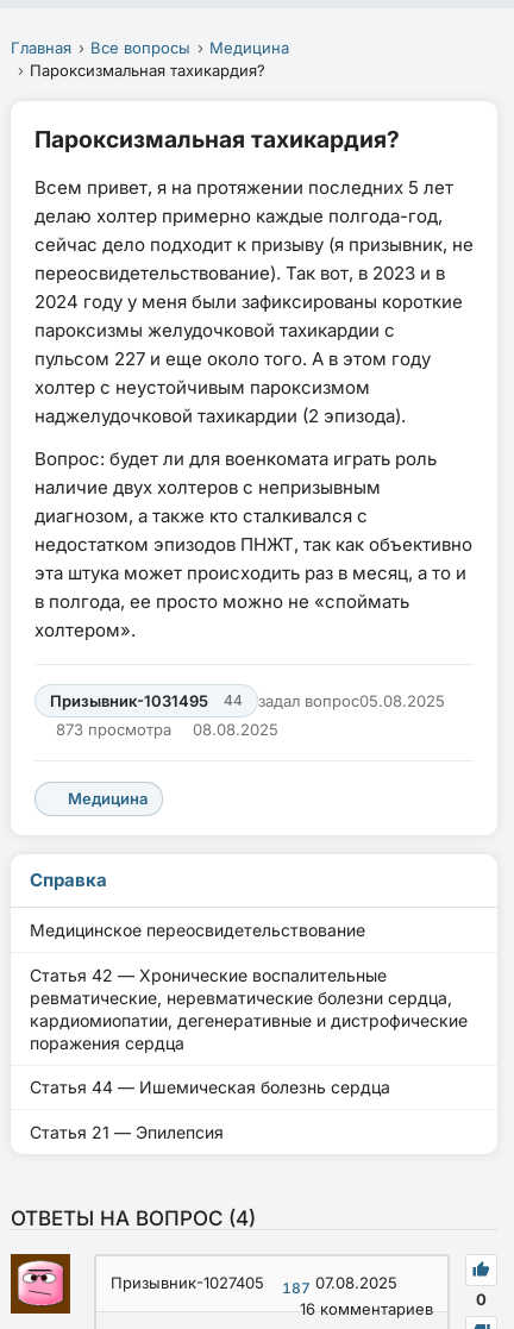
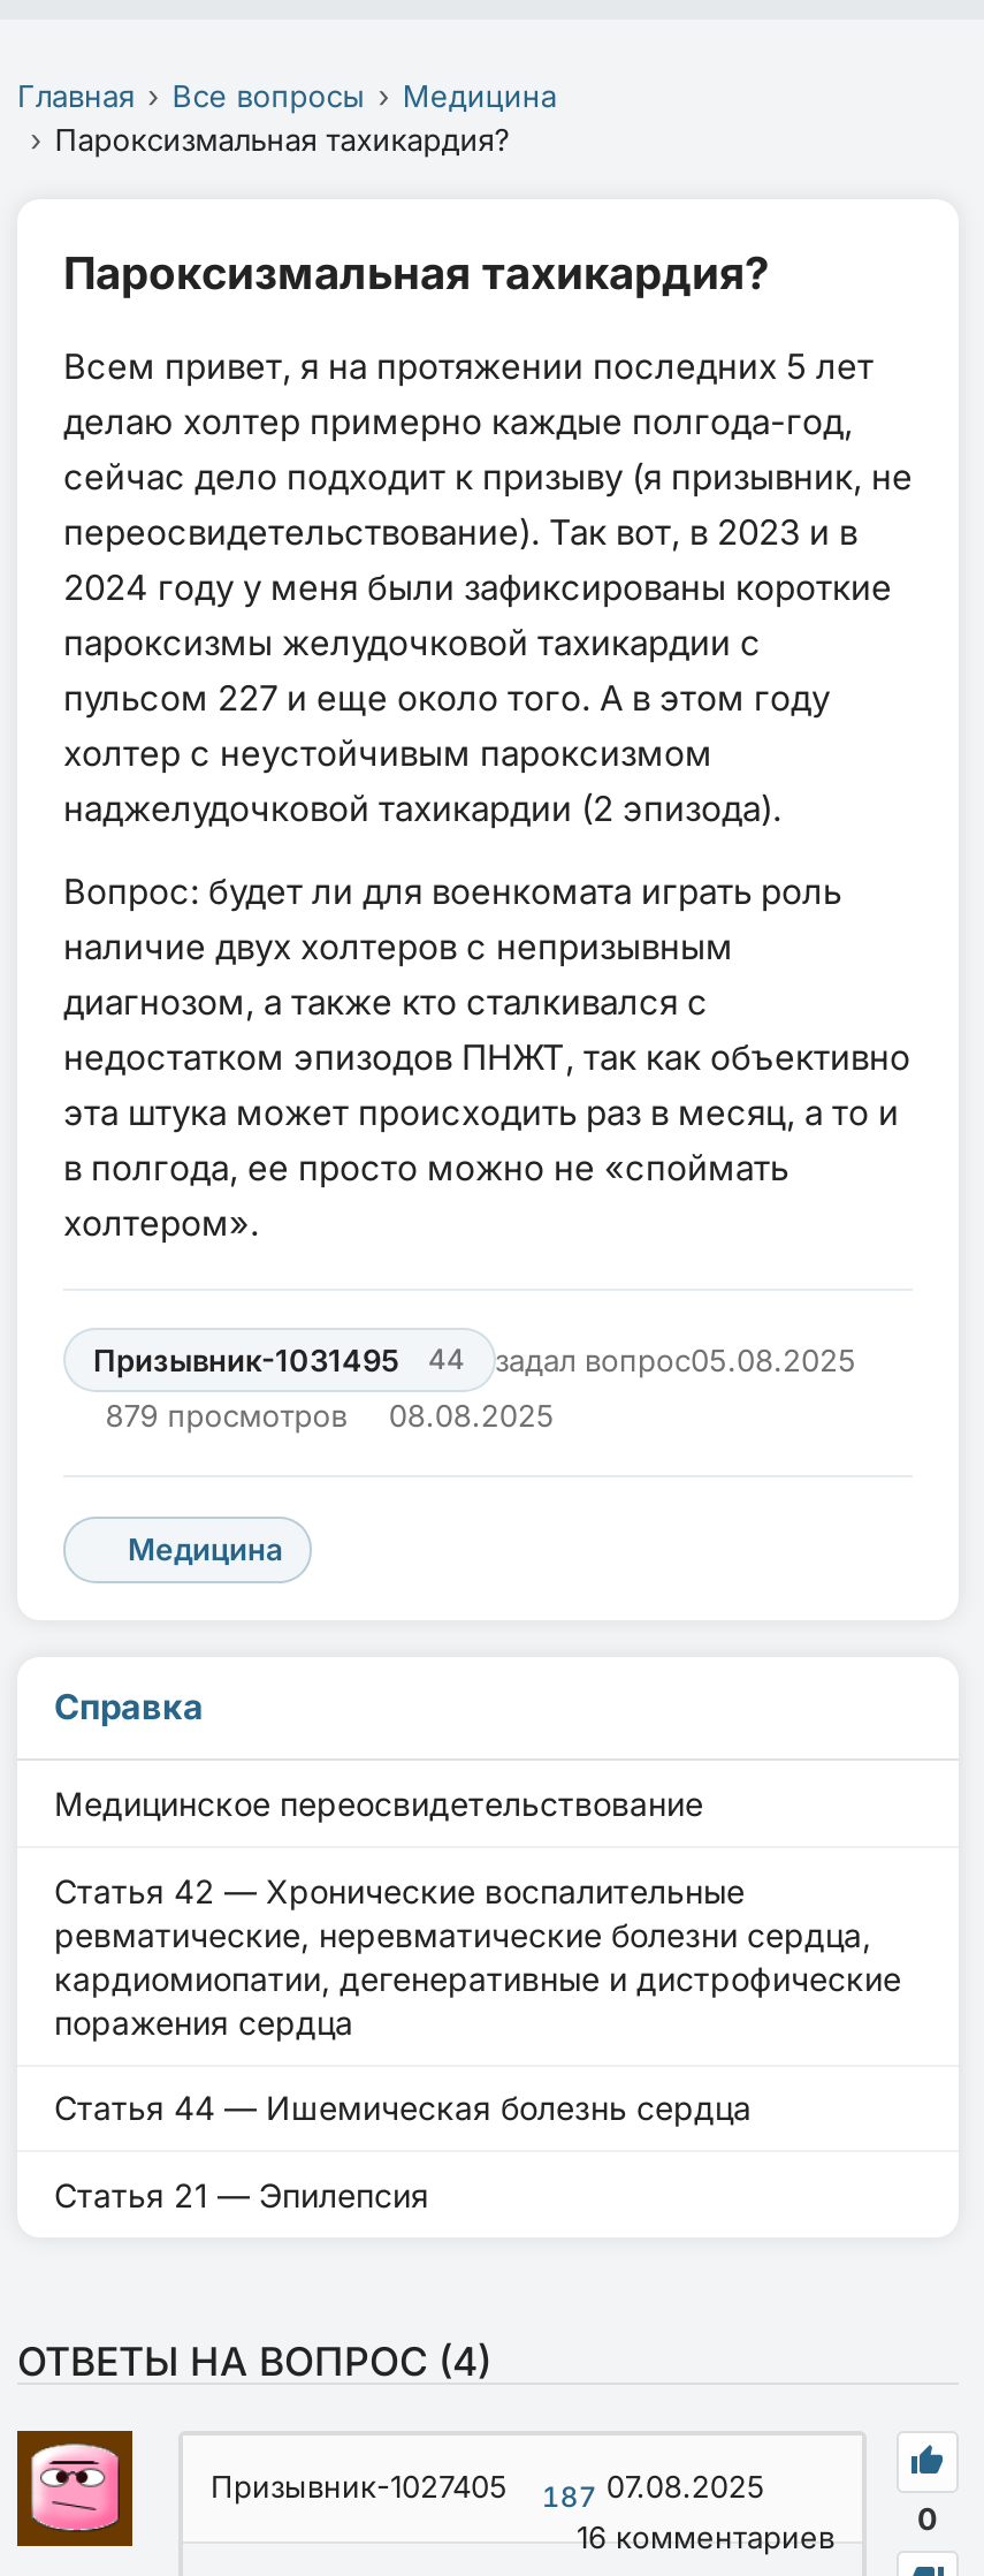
- 873 просмотра 08.08.2025
+ 879 просмотров 08.08.2025
